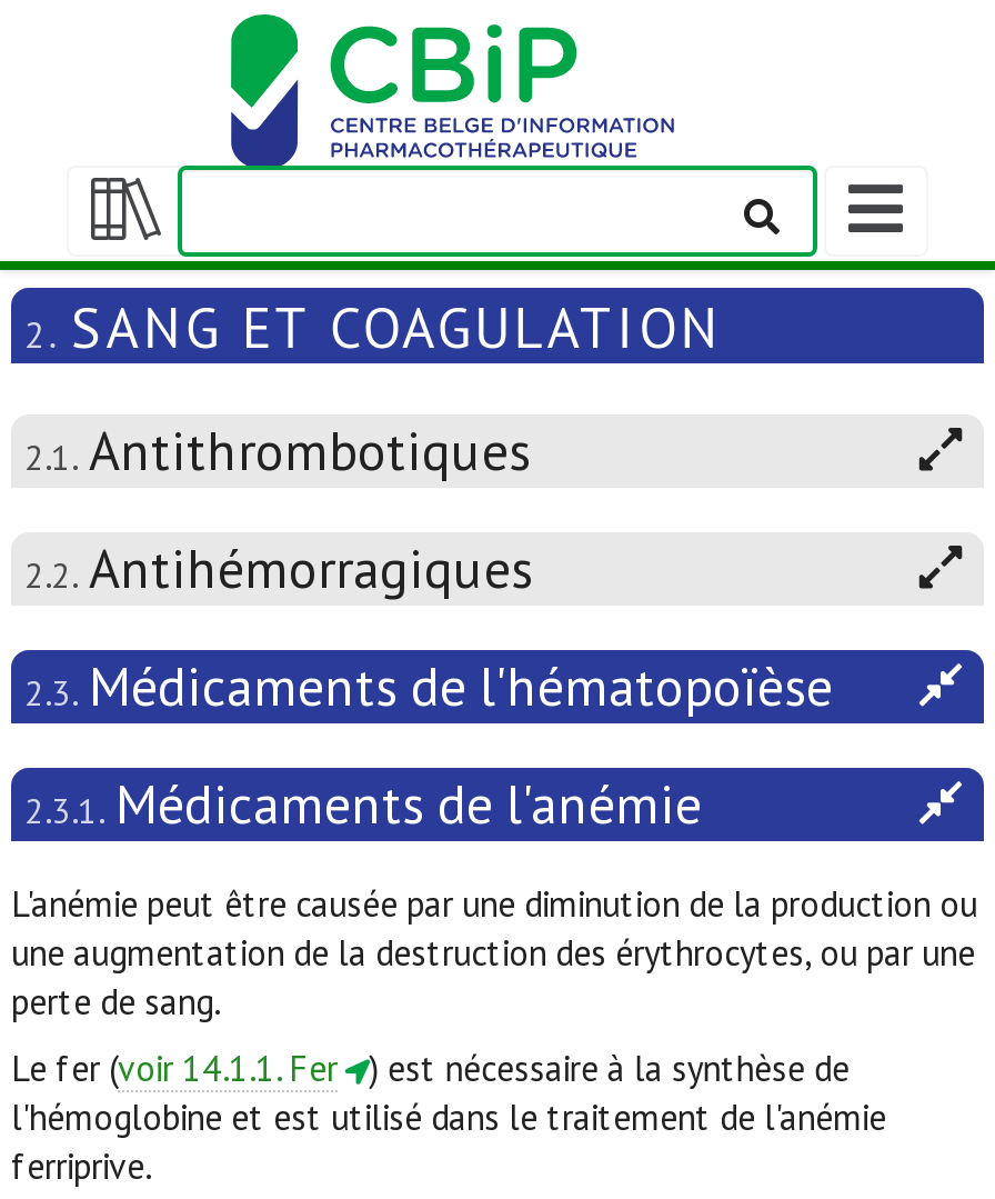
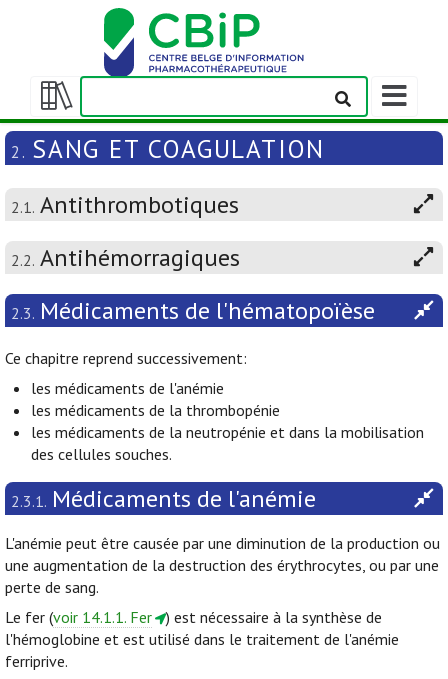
+ Ce chapitre reprend successivement:
+ les médicaments de l'anémie
+ les médicaments de la thrombopénie
+ les médicaments de la neutropénie et dans la mobilisation
+ des cellules souches.
